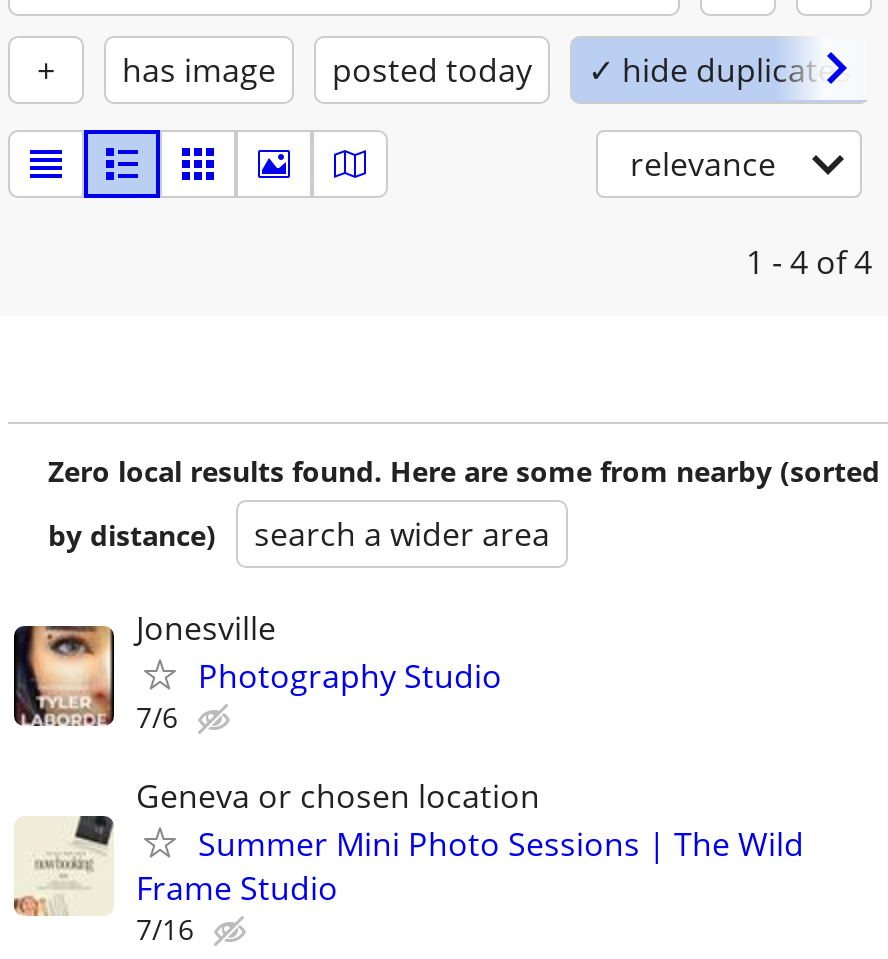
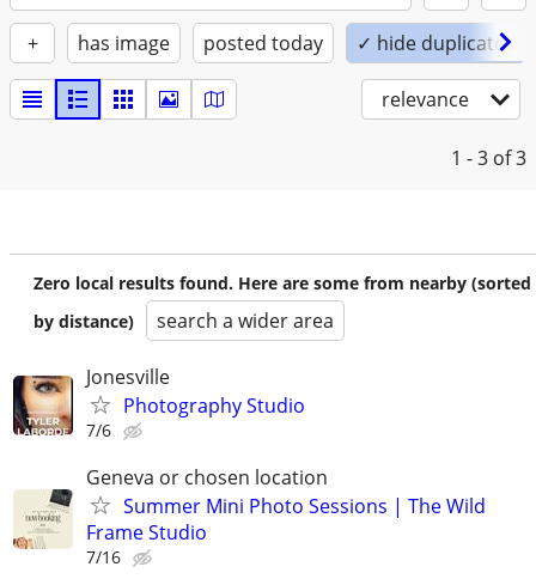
- 1 - 4 of 4
+ 1 - 3 of 3
